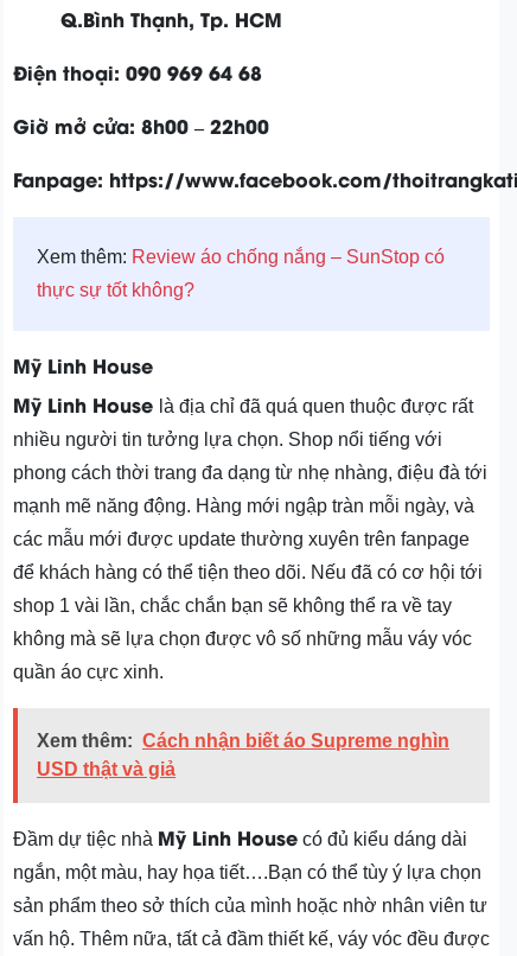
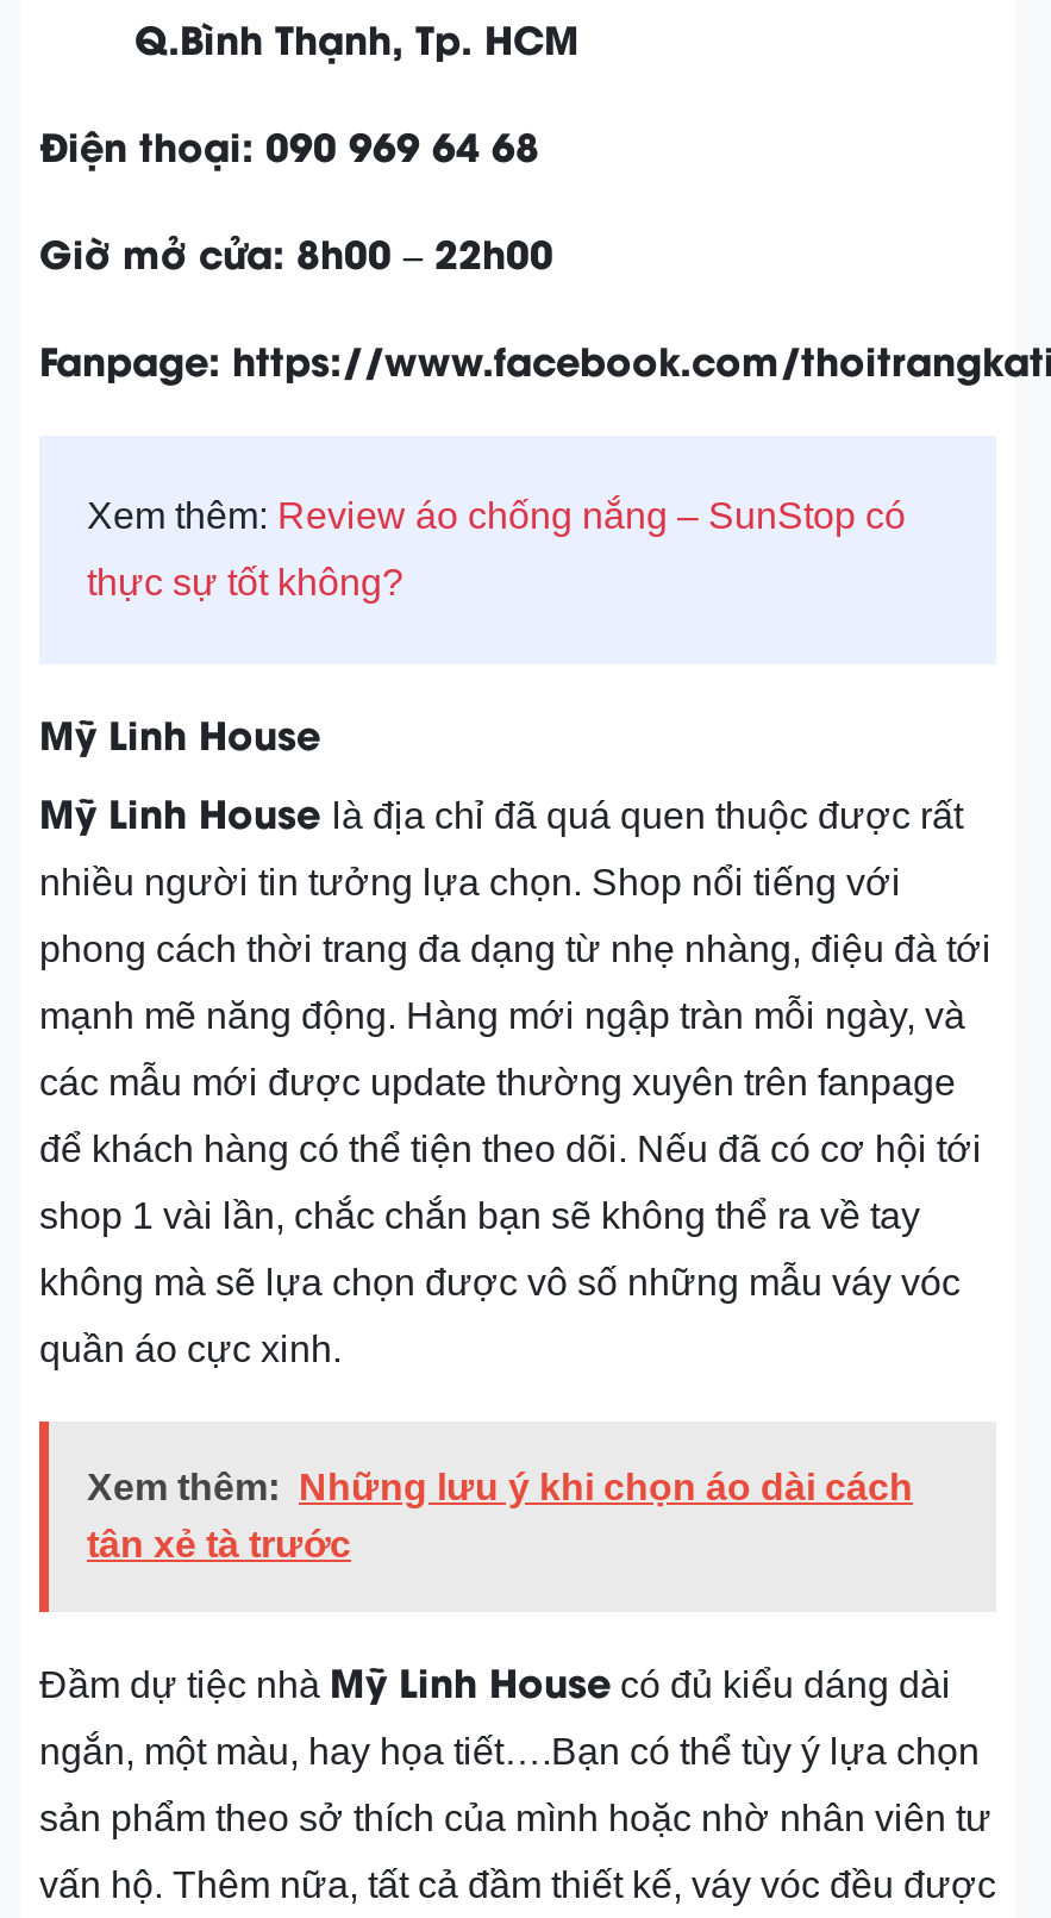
- Xem thêm: Cách nhận biết áo Supreme nghìn
- USD thật và giả
+ Xem thêm: Những lưu ý khi chọn áo dài cách
+ tân xẻ tà trước
